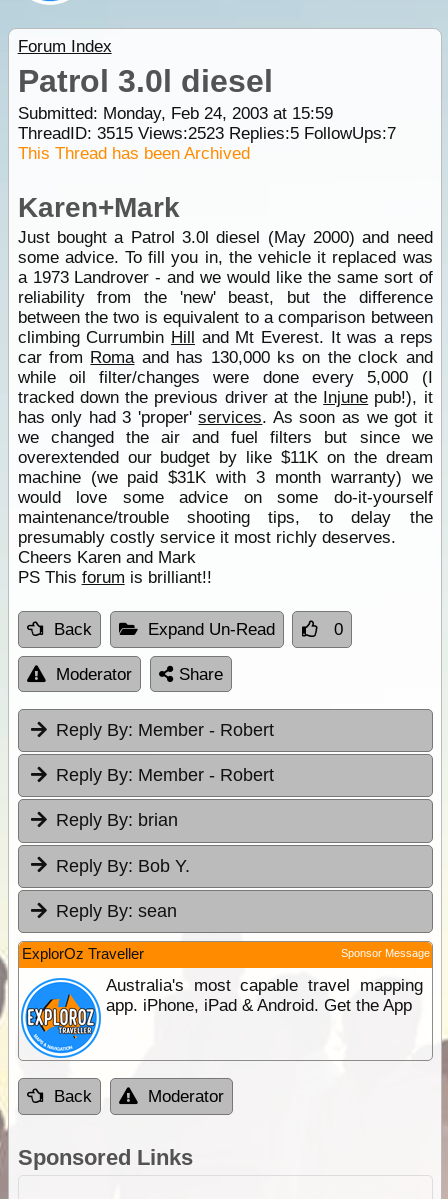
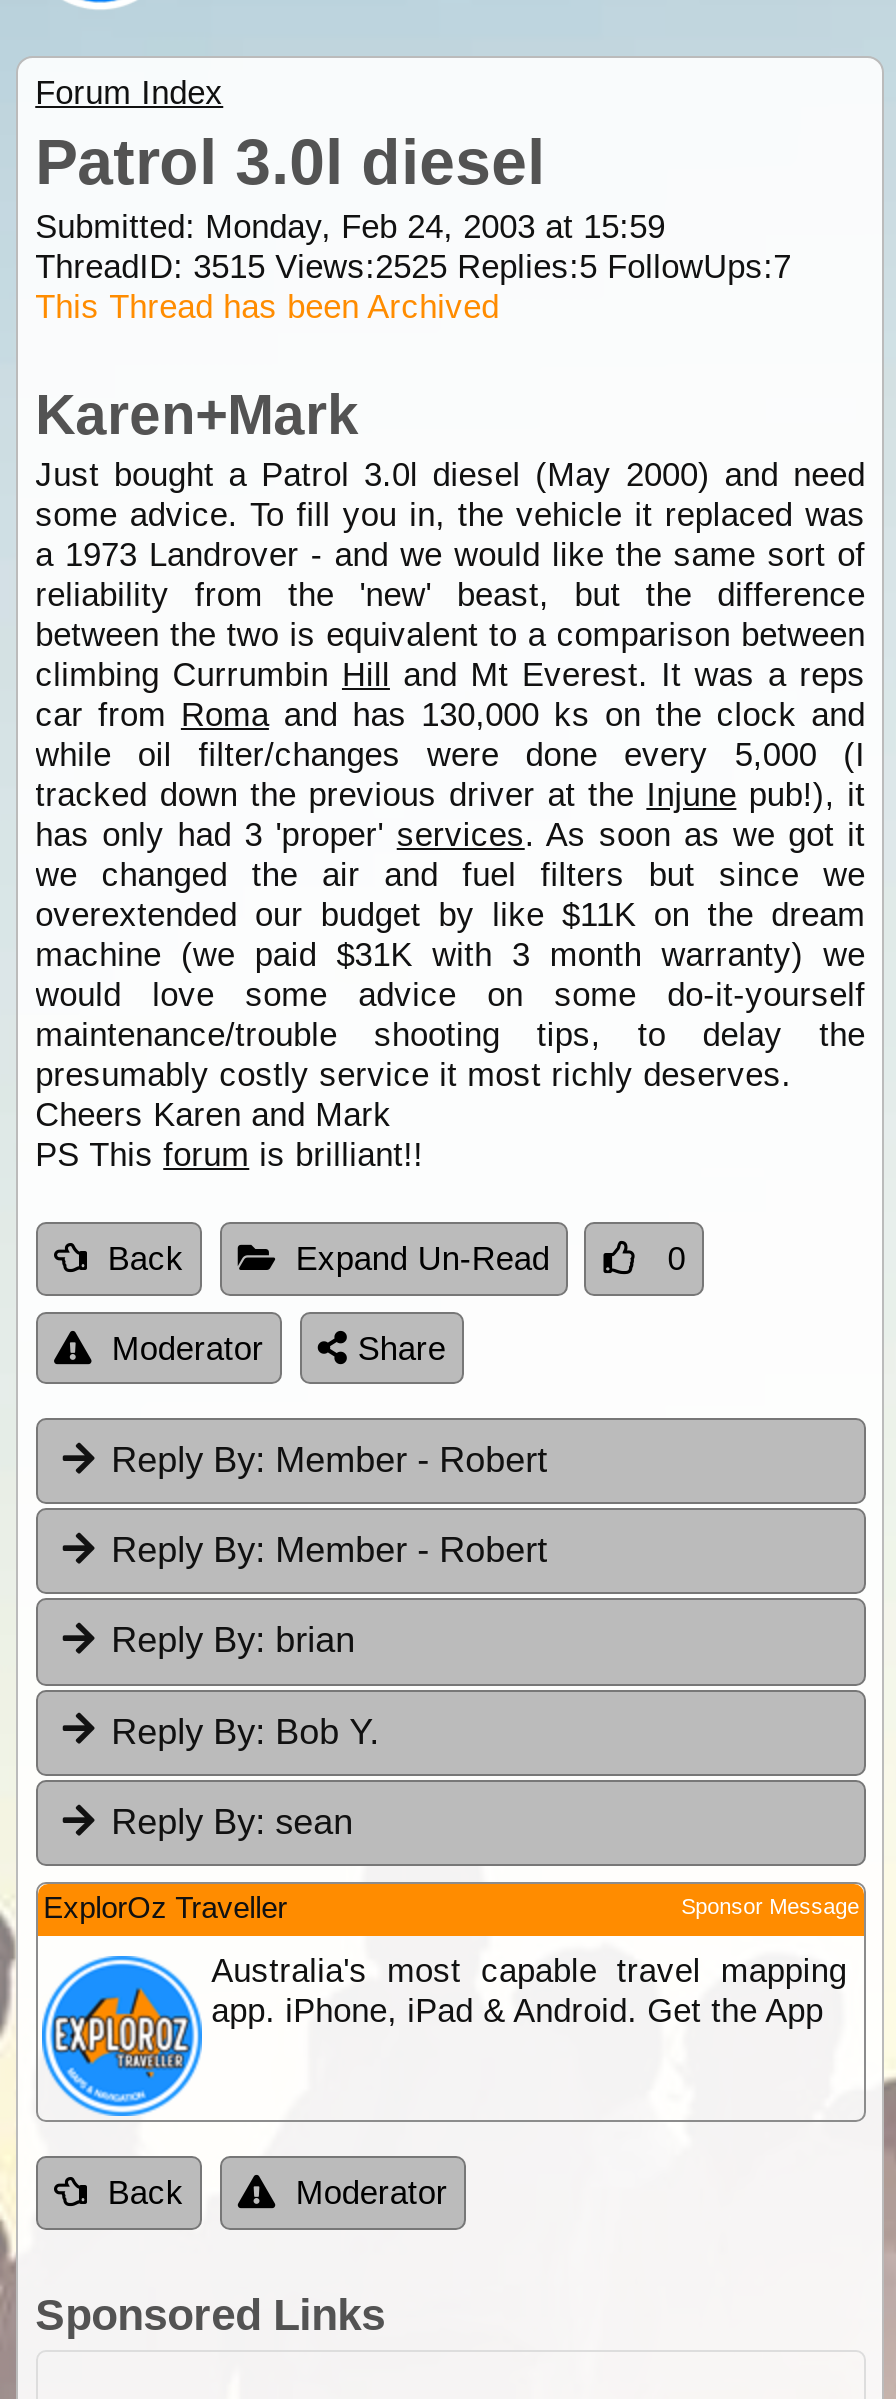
- ThreadID: 3515 Views:2523 Replies:5 FollowUps:7
+ ThreadID: 3515 Views:2525 Replies:5 FollowUps:7
